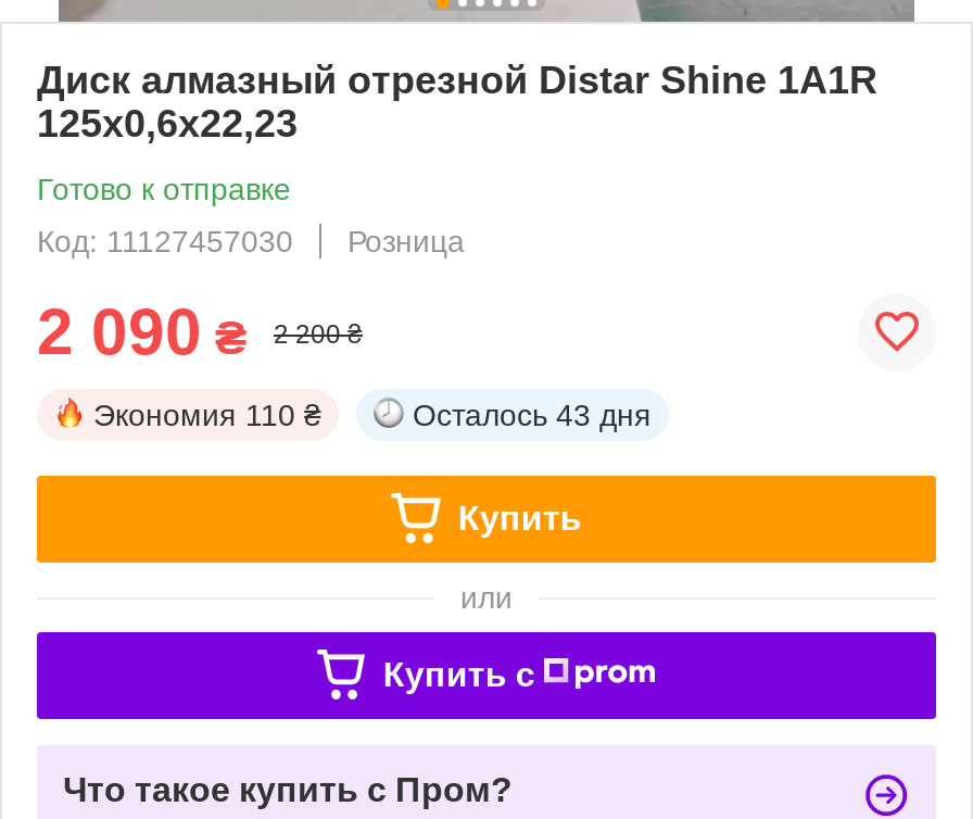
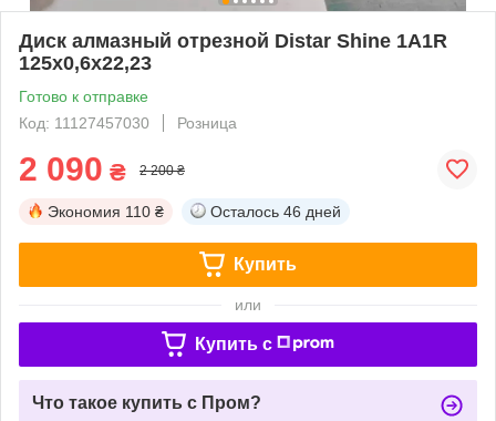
- Осталось 43 дня
+ Осталось 46 дней
